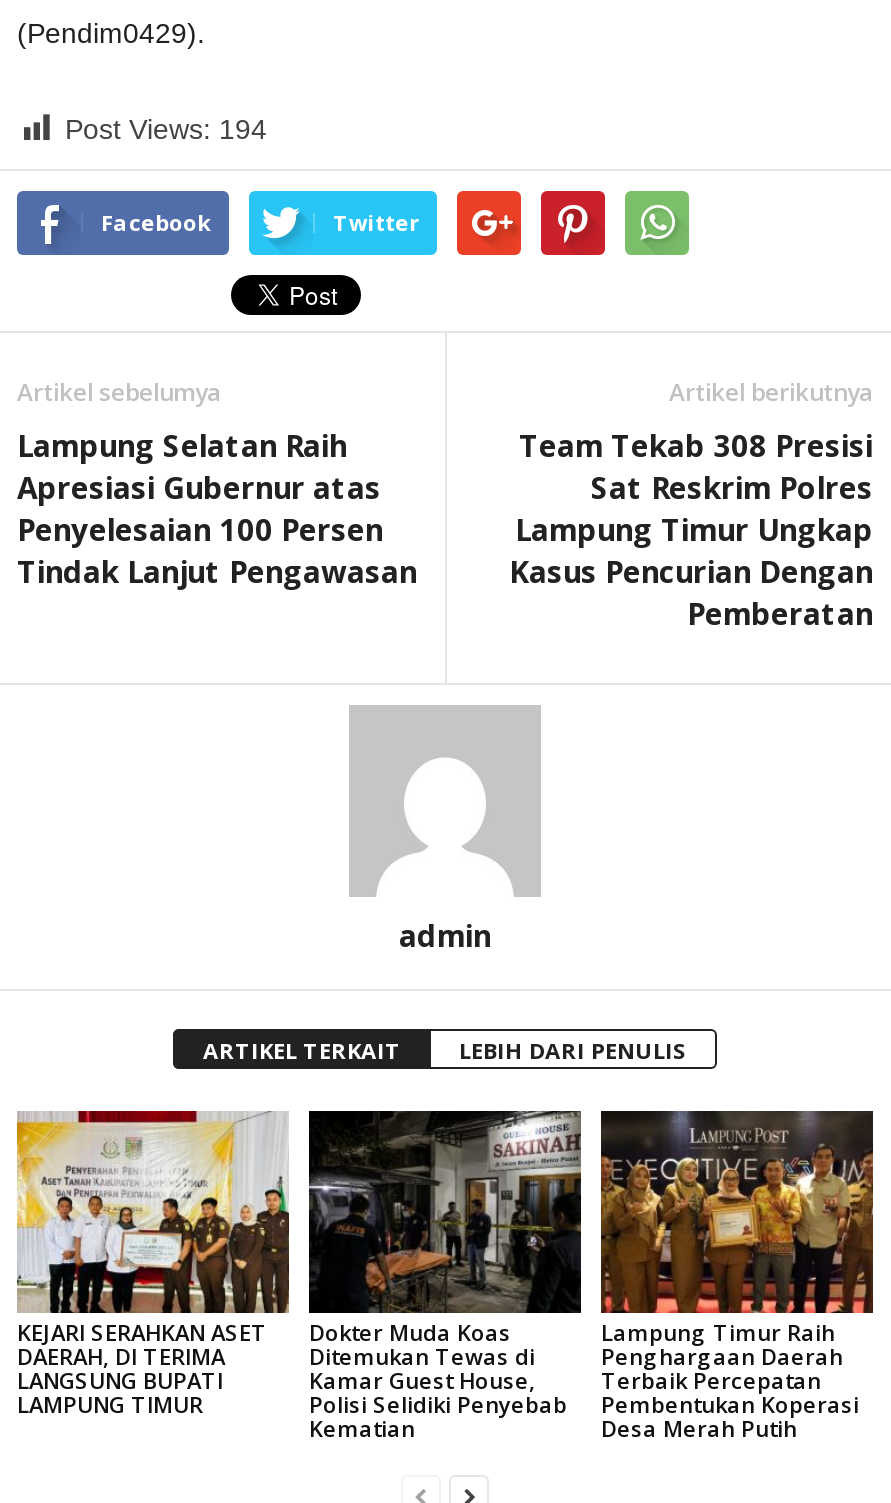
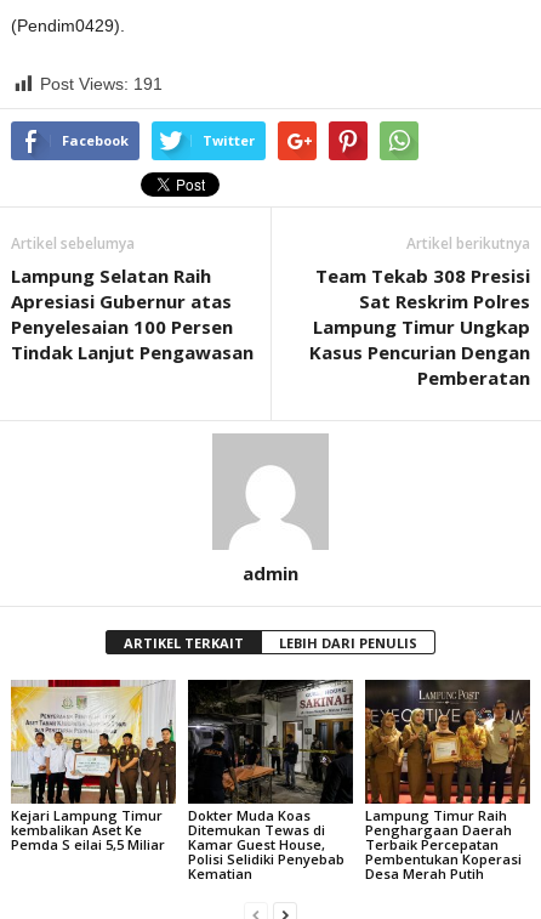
- Post Views: 194
+ Post Views: 191

- KEJARI SERAHKAN ASET
- DAERAH, DI TERIMA
- LANGSUNG BUPATI
- LAMPUNG TIMUR
+ Kejari Lampung Timur
+ kembalikan Aset Ke
+ Pemda S eilai 5,5 Miliar
